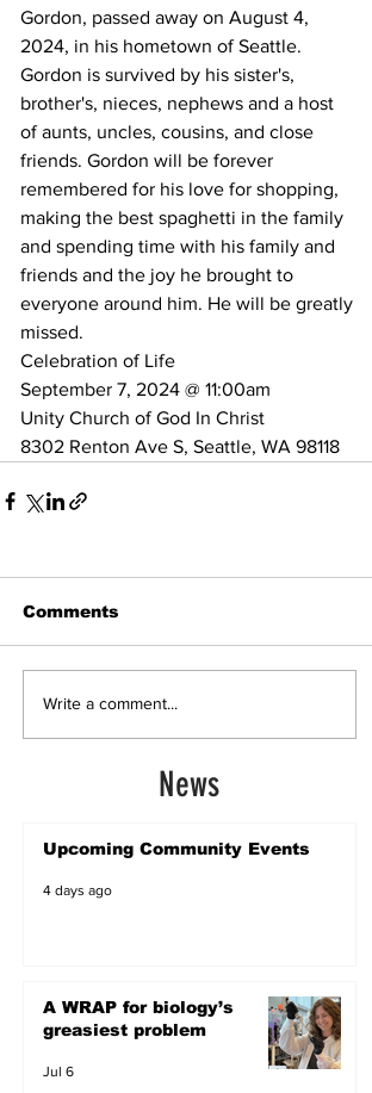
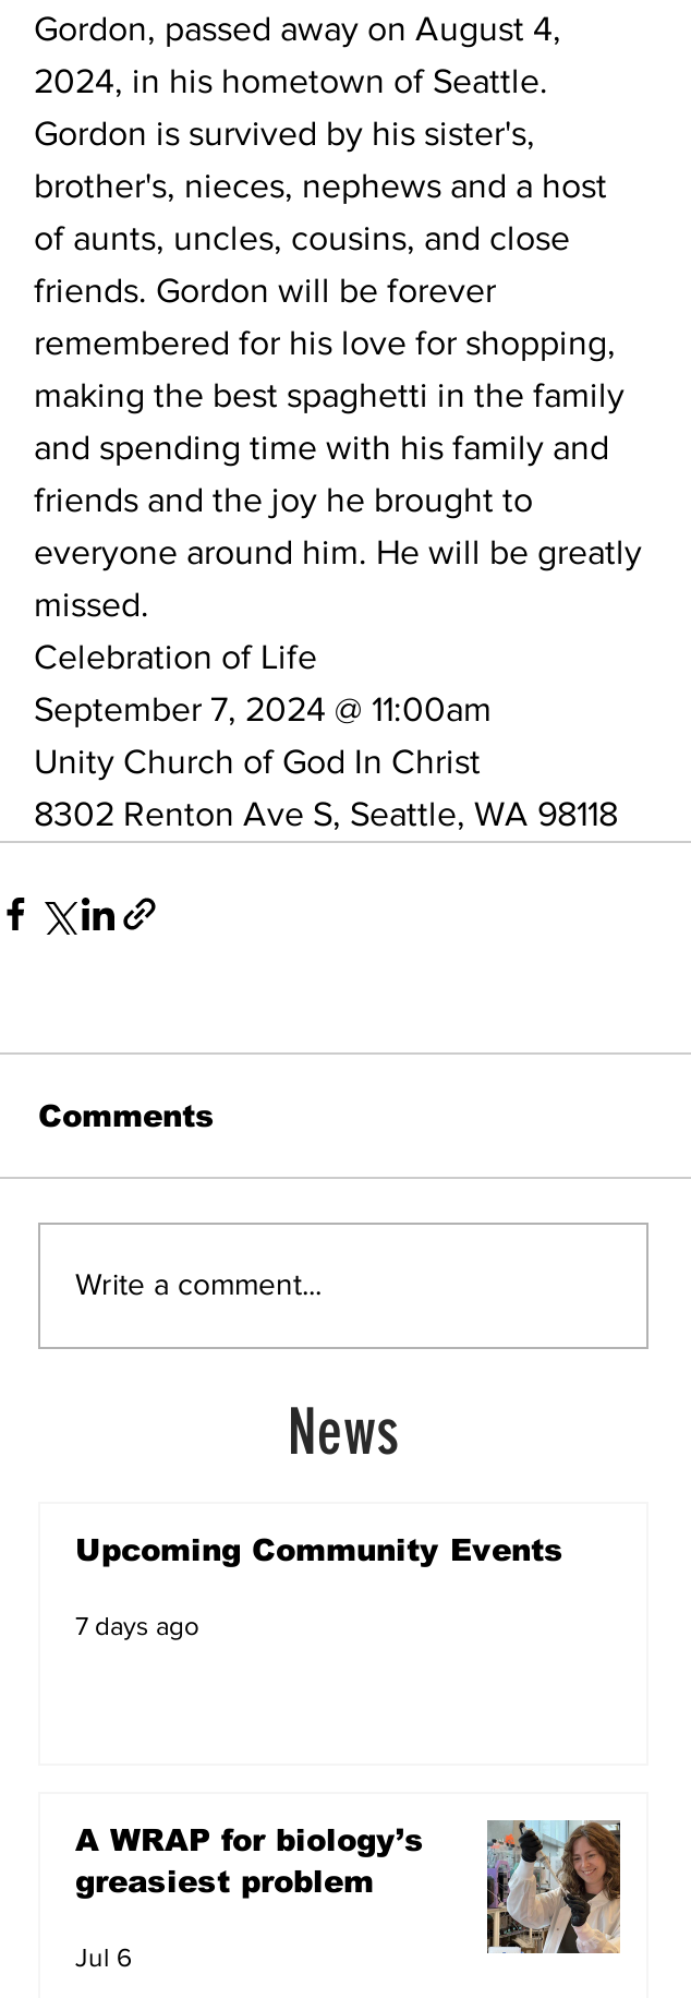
- 4 days ago
+ 7 days ago
